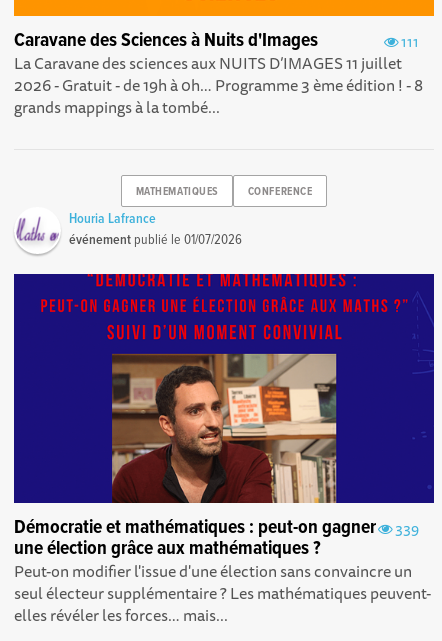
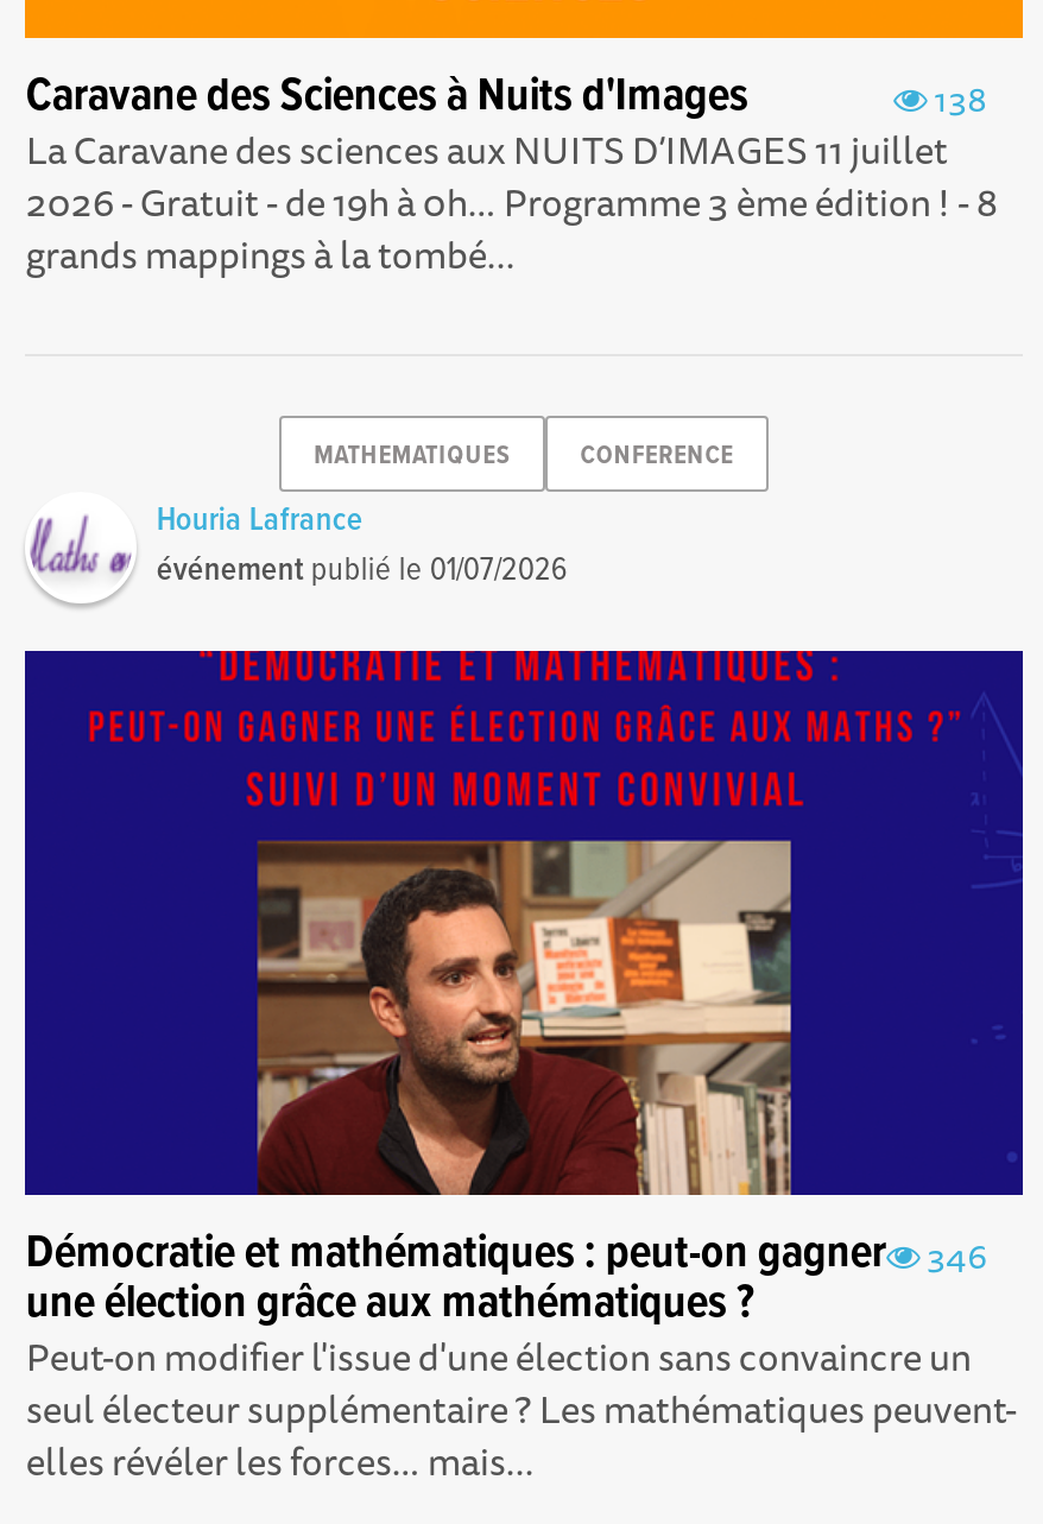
- 111
+ 138

- Démocratie et mathématiques : peut-on gagner 339
+ Démocratie et mathématiques : peut-on gagner 346
